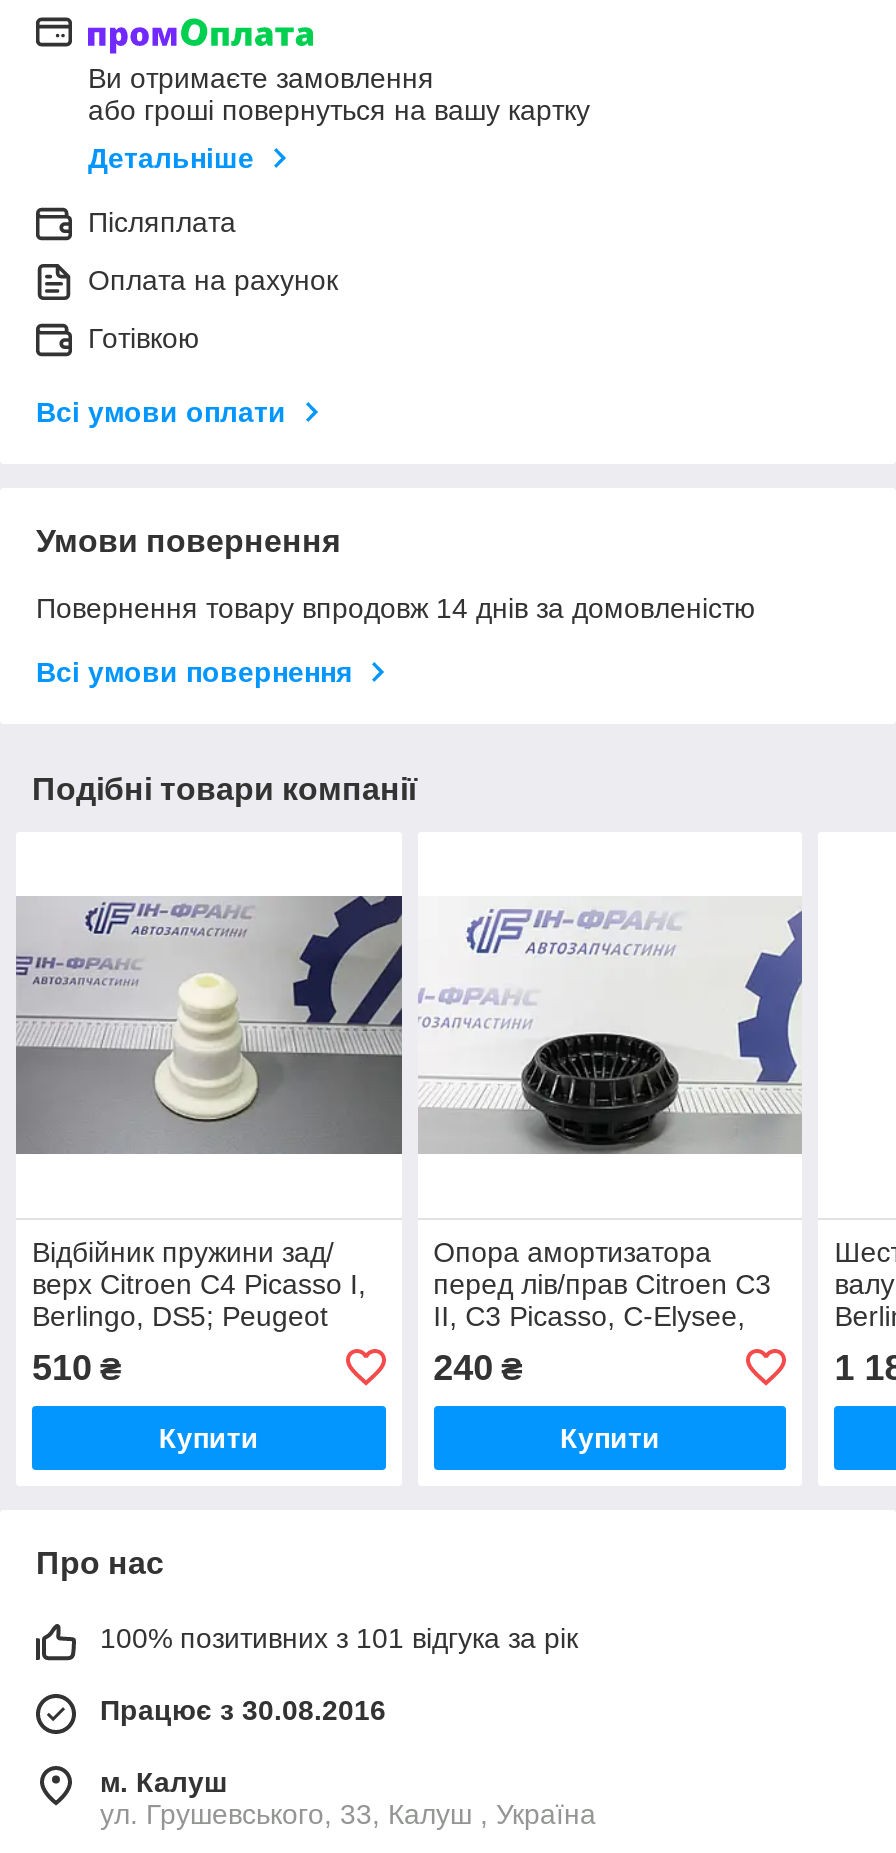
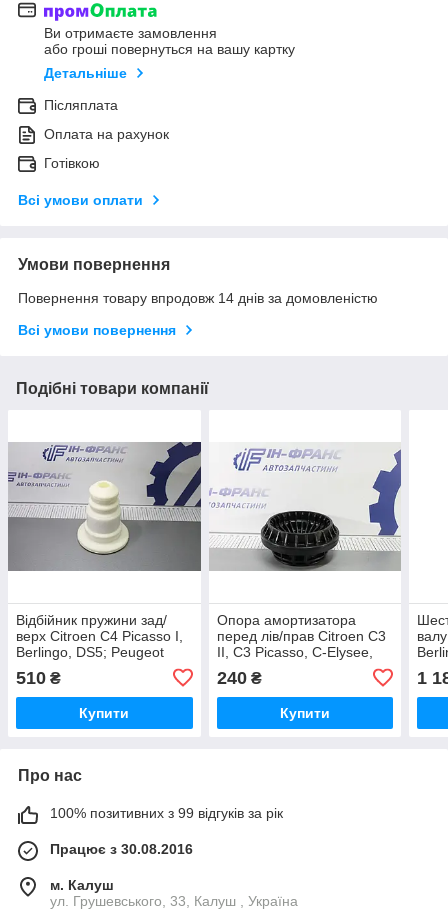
- 100% позитивних з 101 відгука за рік
+ 100% позитивних з 99 відгуків за рік
